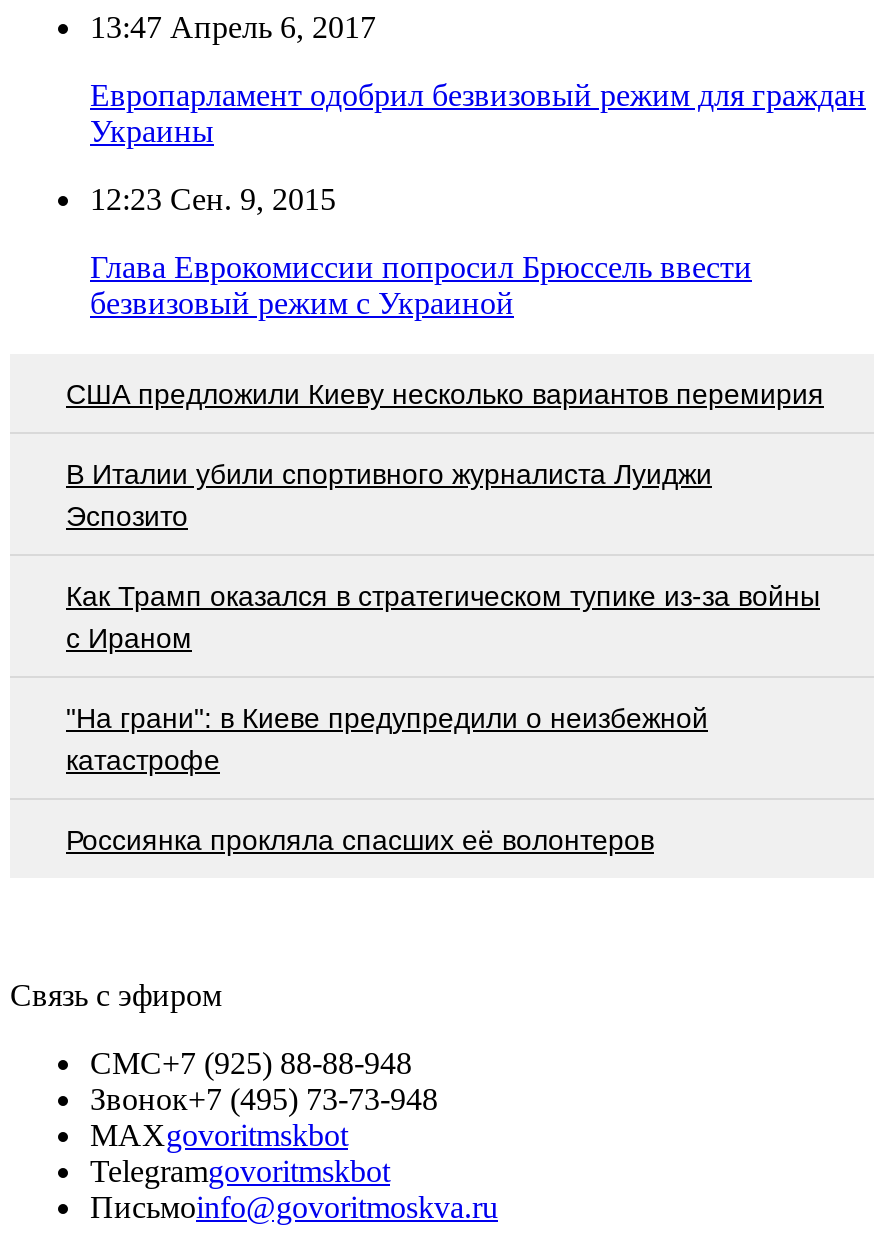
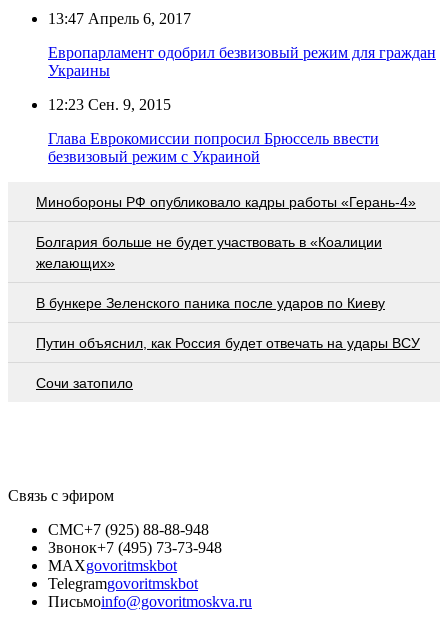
- США предложили Киеву несколько вариантов перемирия
+ Минобороны РФ опубликовало кадры работы «Герань-4»

- В Италии убили спортивного журналиста Луиджи
- Эспозито
+ Болгария больше не будет участвовать в «Коалиции
+ желающих»

- Как Трамп оказался в стратегическом тупике из-за войны
- с Ираном
+ В бункере Зеленского паника после ударов по Киеву

- "На грани": в Киеве предупредили о неизбежной
- катастрофе
+ Путин объяснил, как Россия будет отвечать на удары ВСУ

- Россиянка прокляла cпасших её волонтеров
+ Сочи затопило
